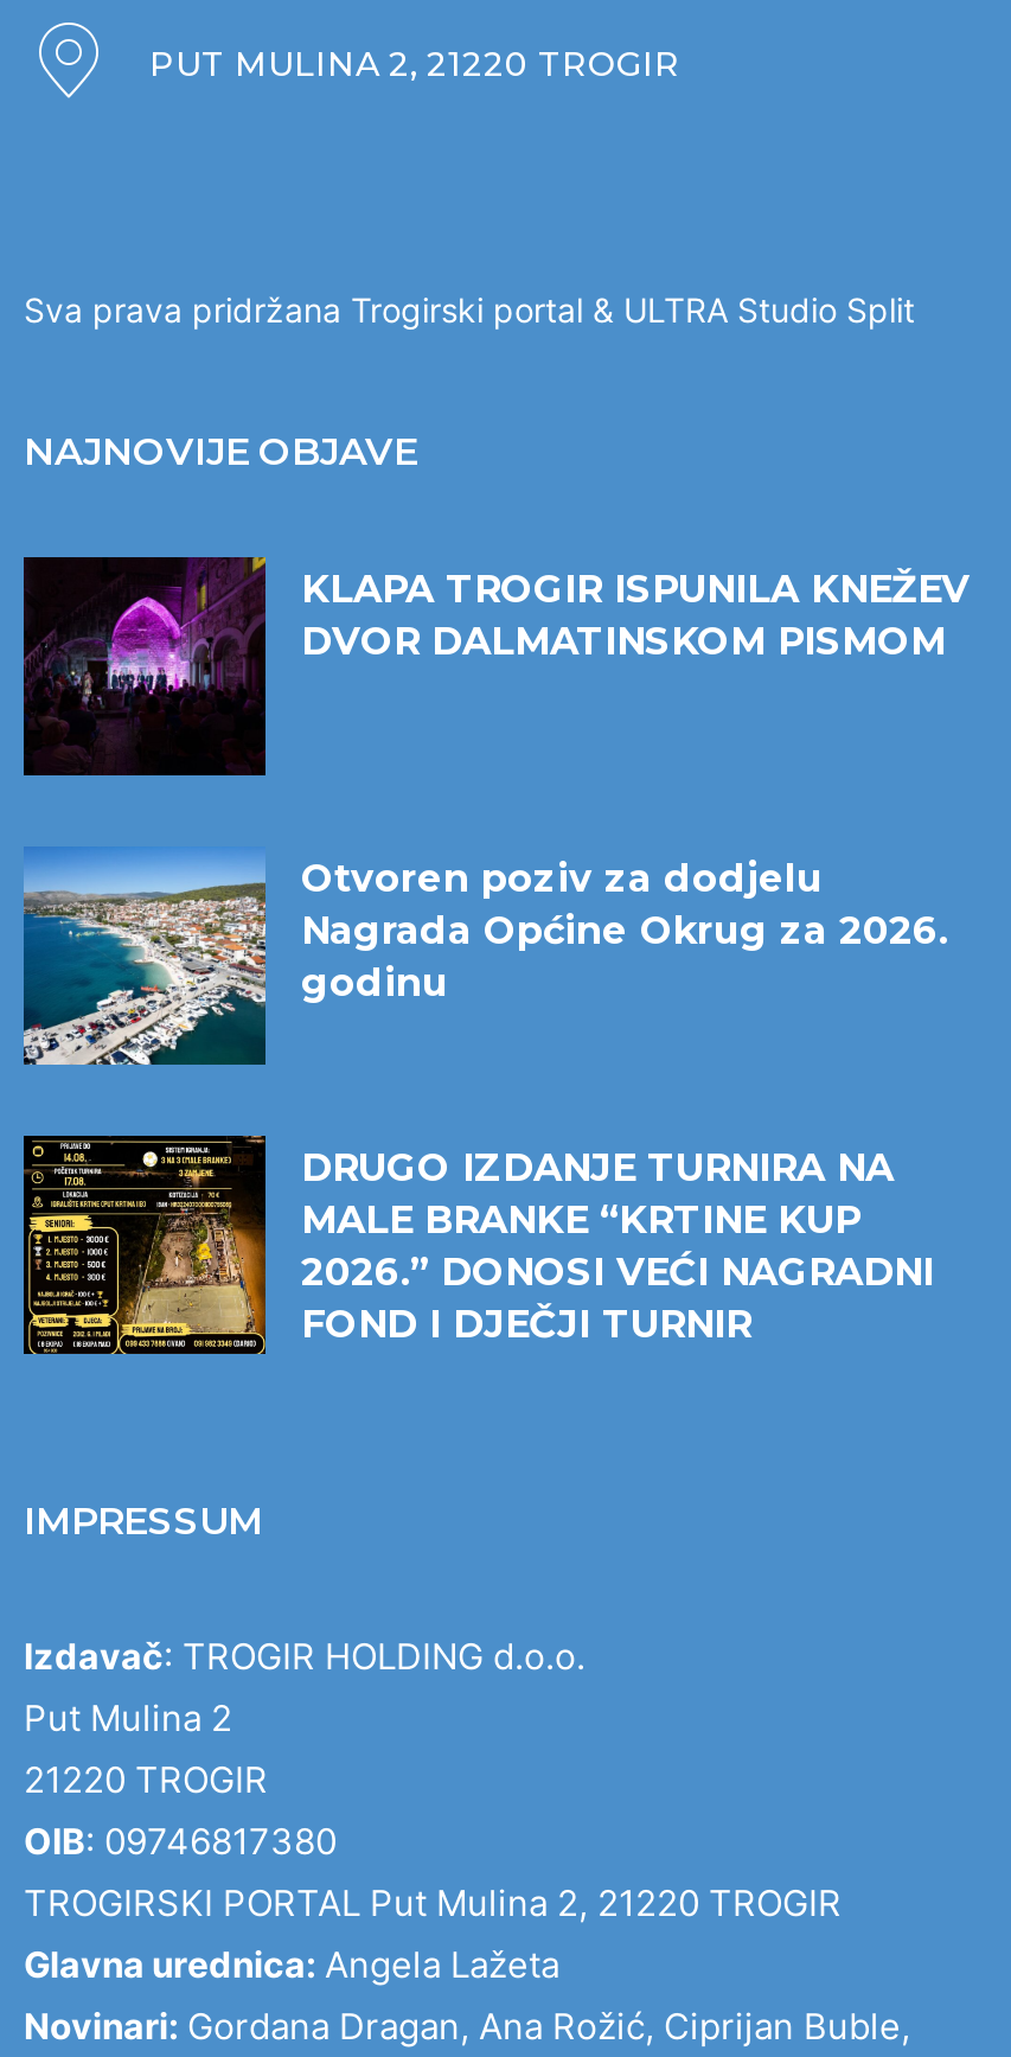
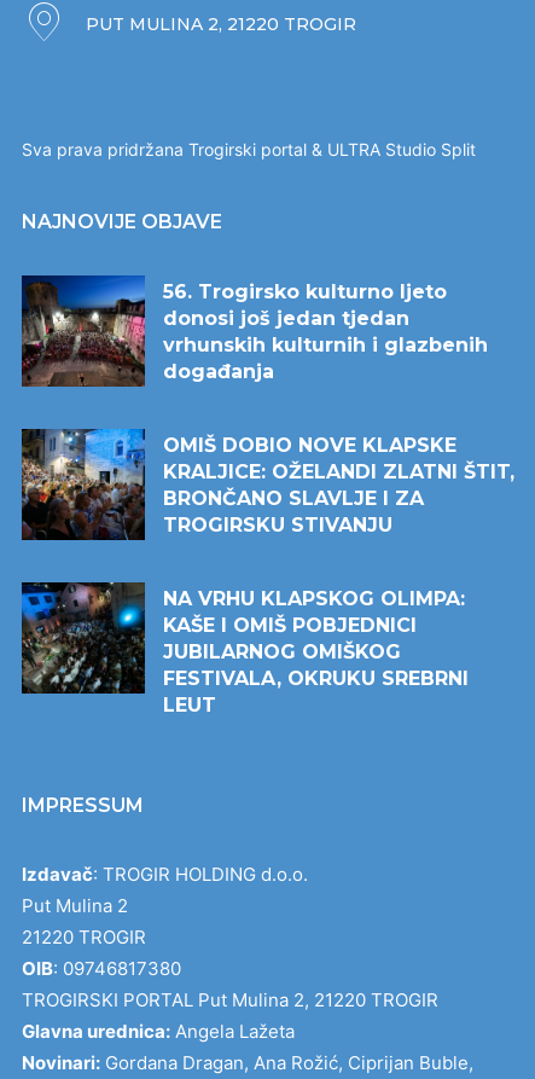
- [image]
- KLAPA TROGIR ISPUNILA KNEŽEV
- DVOR DALMATINSKOM PISMOM
+ [image]
+ 56. Trogirsko kulturno ljeto
+ donosi još jedan tjedan
+ vrhunskih kulturnih i glazbenih
+ događanja

- [image]
- Otvoren poziv za dodjelu
- Nagrada Općine Okrug za 2026.
- godinu
+ [image]
+ OMIŠ DOBIO NOVE KLAPSKE
+ KRALJICE: OŽELANDI ZLATNI ŠTIT,
+ BRONČANO SLAVLJE I ZA
+ TROGIRSKU STIVANJU

- [image]
- DRUGO IZDANJE TURNIRA NA
- MALE BRANKE “KRTINE KUP
- 2026.” DONOSI VEĆI NAGRADNI
- FOND I DJEČJI TURNIR
+ [image]
+ NA VRHU KLAPSKOG OLIMPA:
+ KAŠE I OMIŠ POBJEDNICI
+ JUBILARNOG OMIŠKOG
+ FESTIVALA, OKRUKU SREBRNI
+ LEUT
